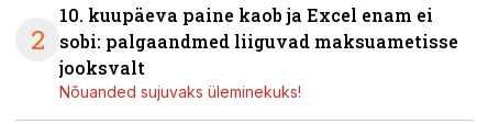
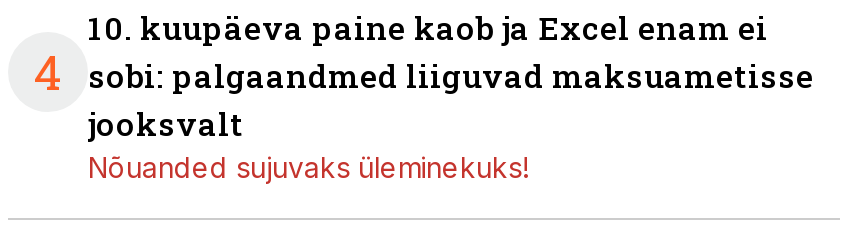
- 2 sobi: palgaandmed liiguvad maksuametisse
+ 4 sobi: palgaandmed liiguvad maksuametisse
